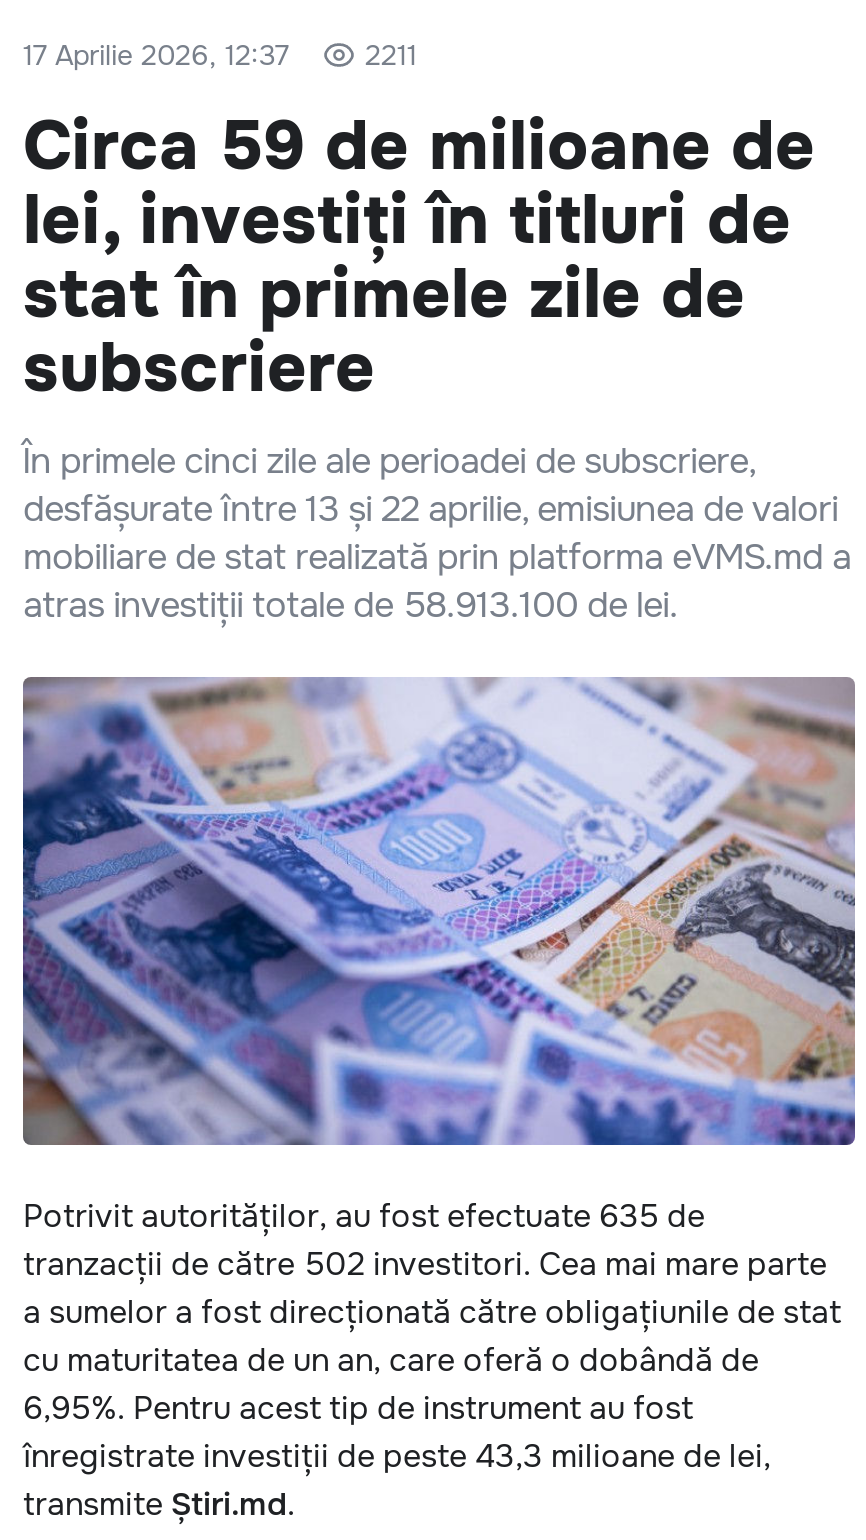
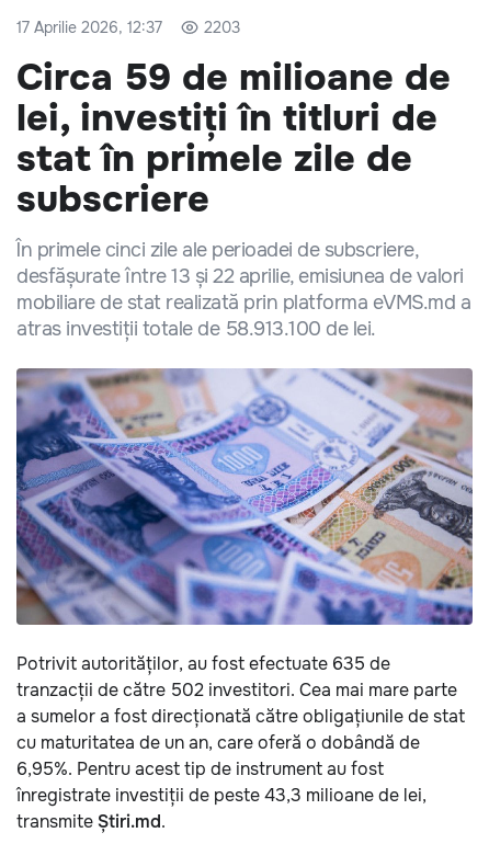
- 2211
+ 2203
